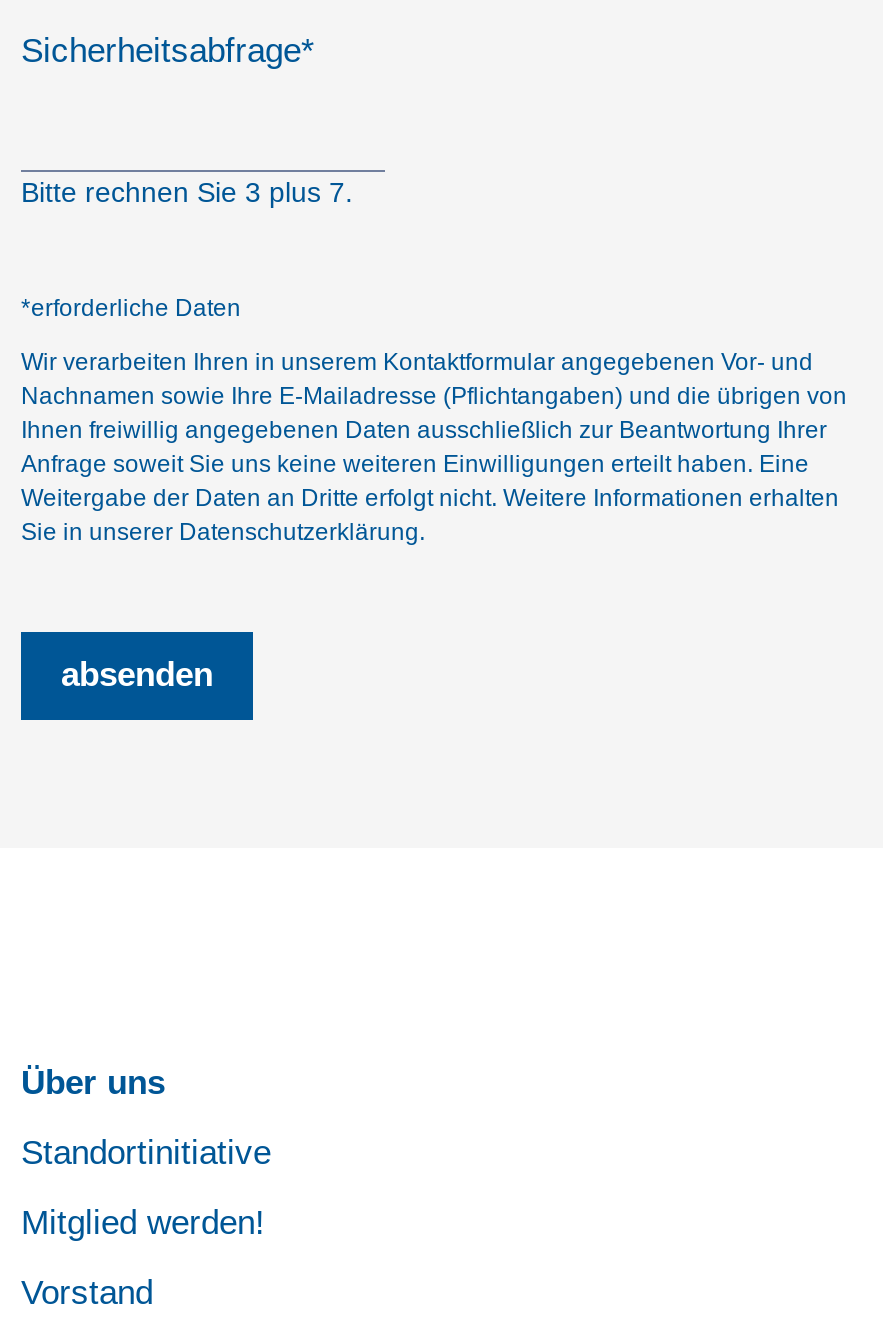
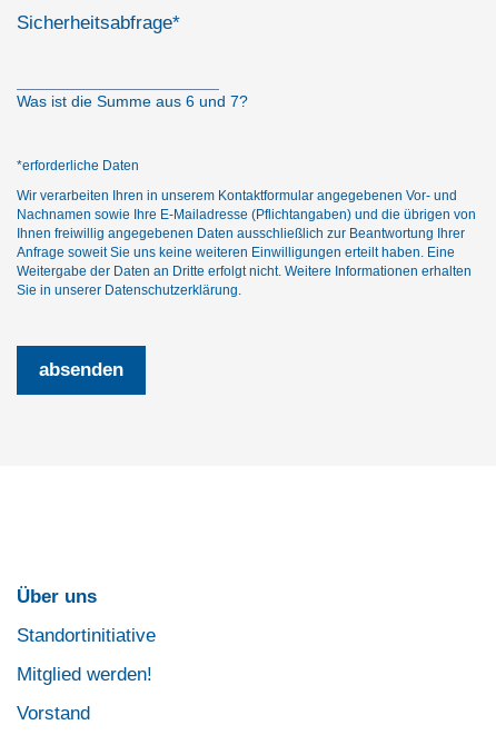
- Bitte rechnen Sie 3 plus 7.
+ Was ist die Summe aus 6 und 7?
